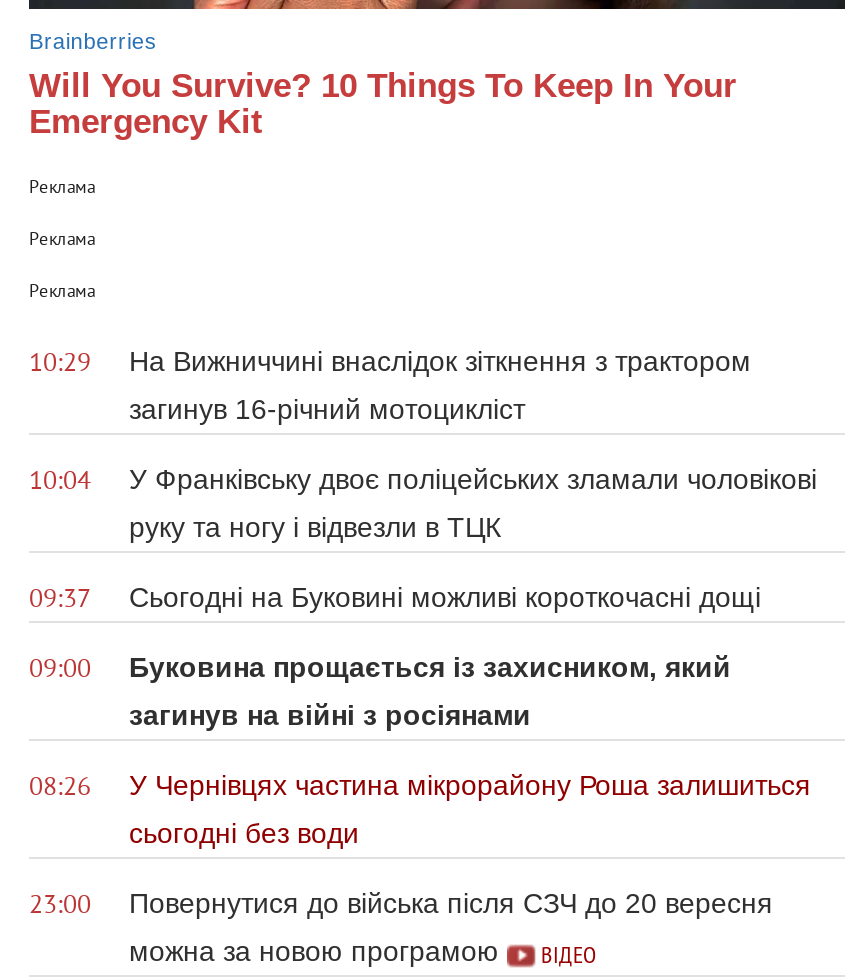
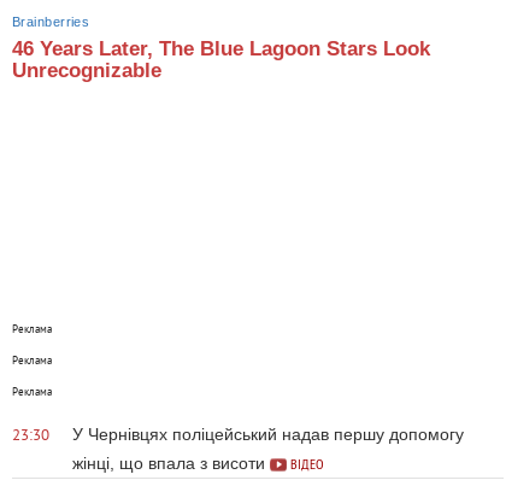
- Will You Survive? 10 Things To Keep In Your
- Emergency Kit
+ 46 Years Later, The Blue Lagoon Stars Look
+ Unrecognizable

moved down: Реклама | Реклама | Реклама

- 10:29
- На Вижниччині внаслідок зіткнення з трактором
- загинув 16-річний мотоцикліст
- 10:04
- У Франківську двоє поліцейських зламали чоловікові
- руку та ногу і відвезли в ТЦК
- 09:37
- Сьогодні на Буковині можливі короткочасні дощі
- 09:00
- Буковина прощається із захисником, який
- загинув на війні з росіянами
- 08:26
- У Чернівцях частина мікрорайону Роша залишиться
- сьогодні без води
- 23:00
- Повернутися до війська після СЗЧ до 20 вересня
- можна за новою програмою
+ 23:30
+ У Чернівцях поліцейський надав першу допомогу
+ жінці, що впала з висоти
